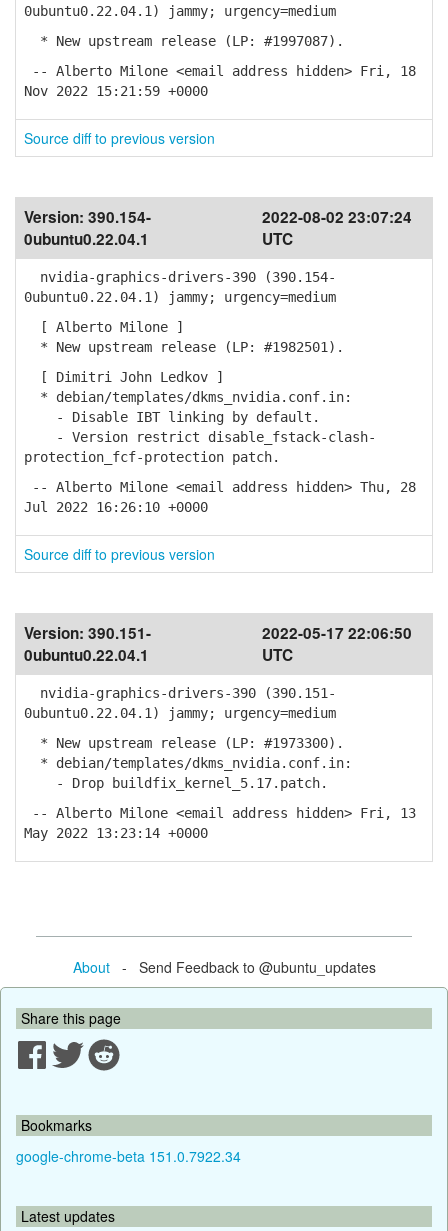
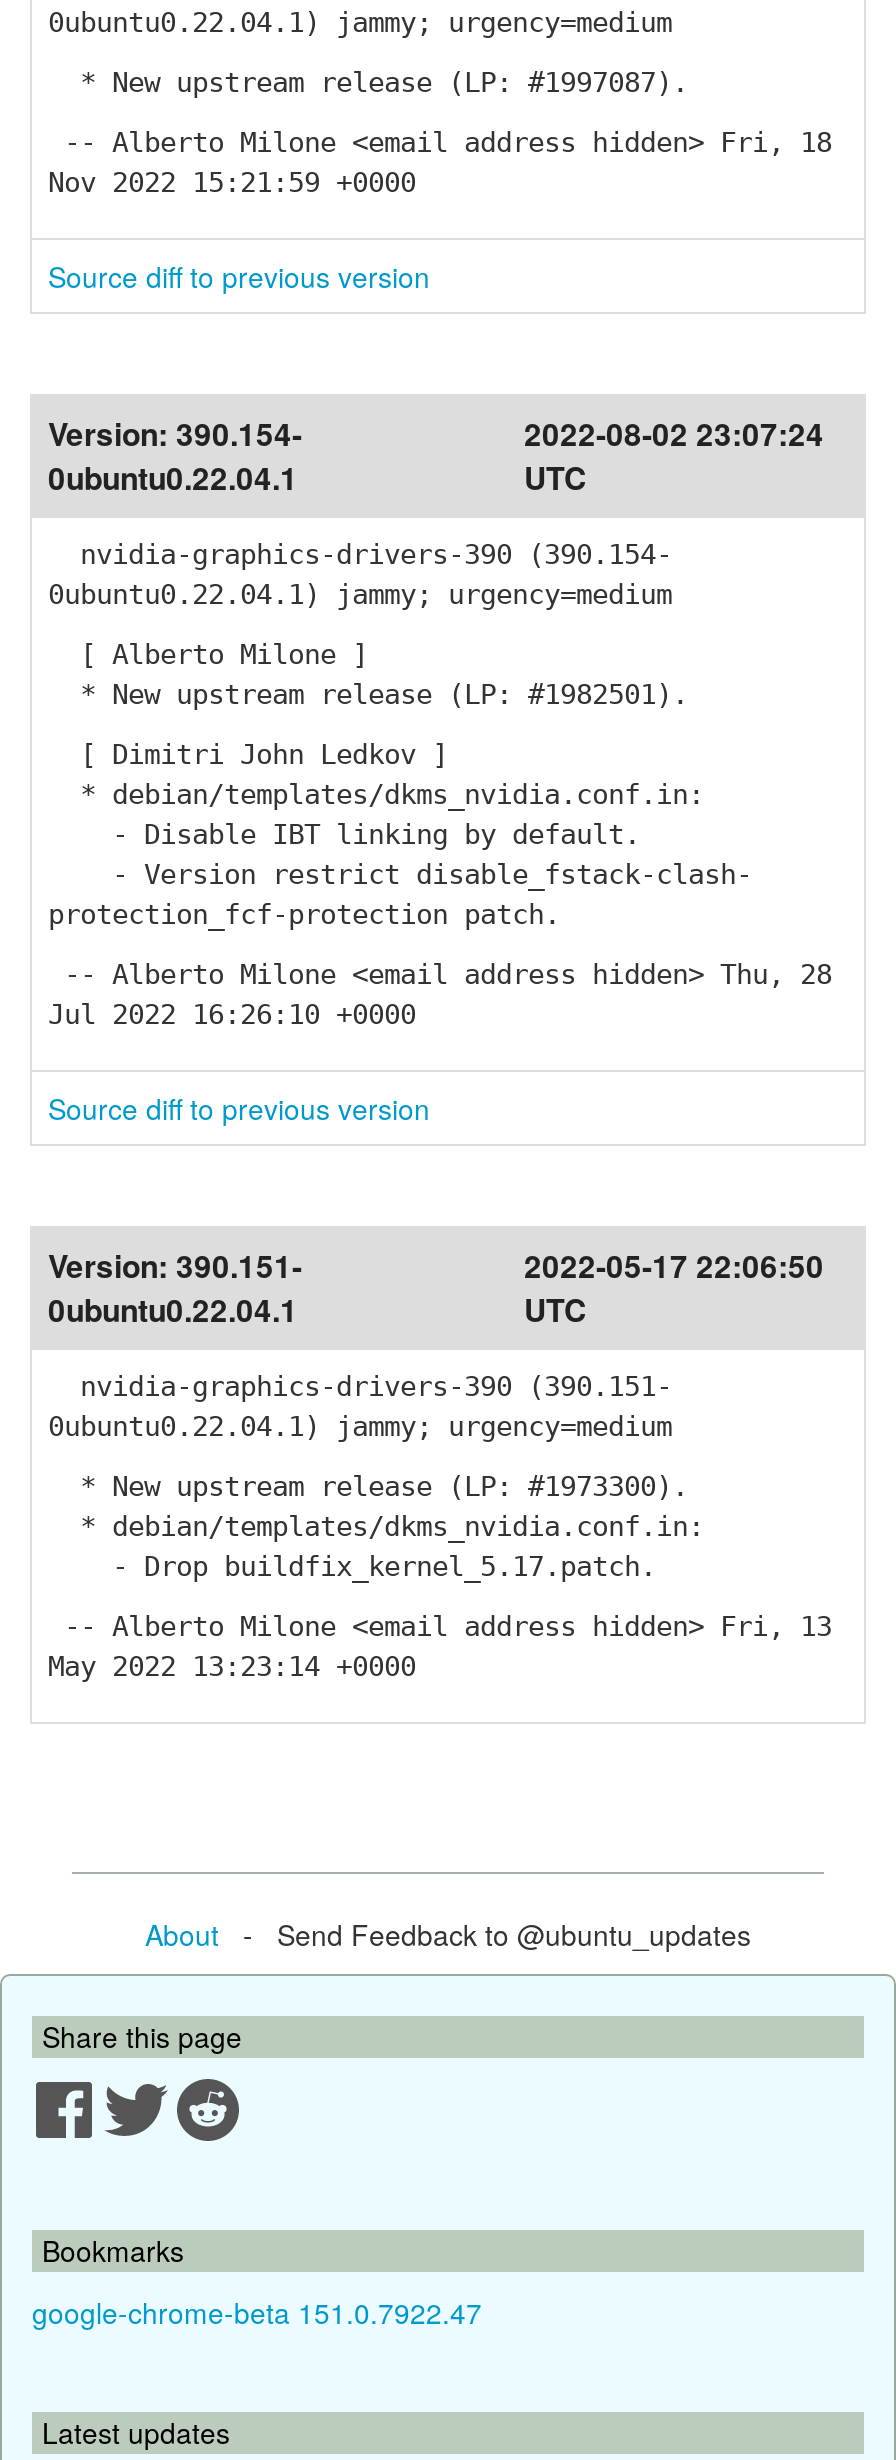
- google-chrome-beta 151.0.7922.34
+ google-chrome-beta 151.0.7922.47
